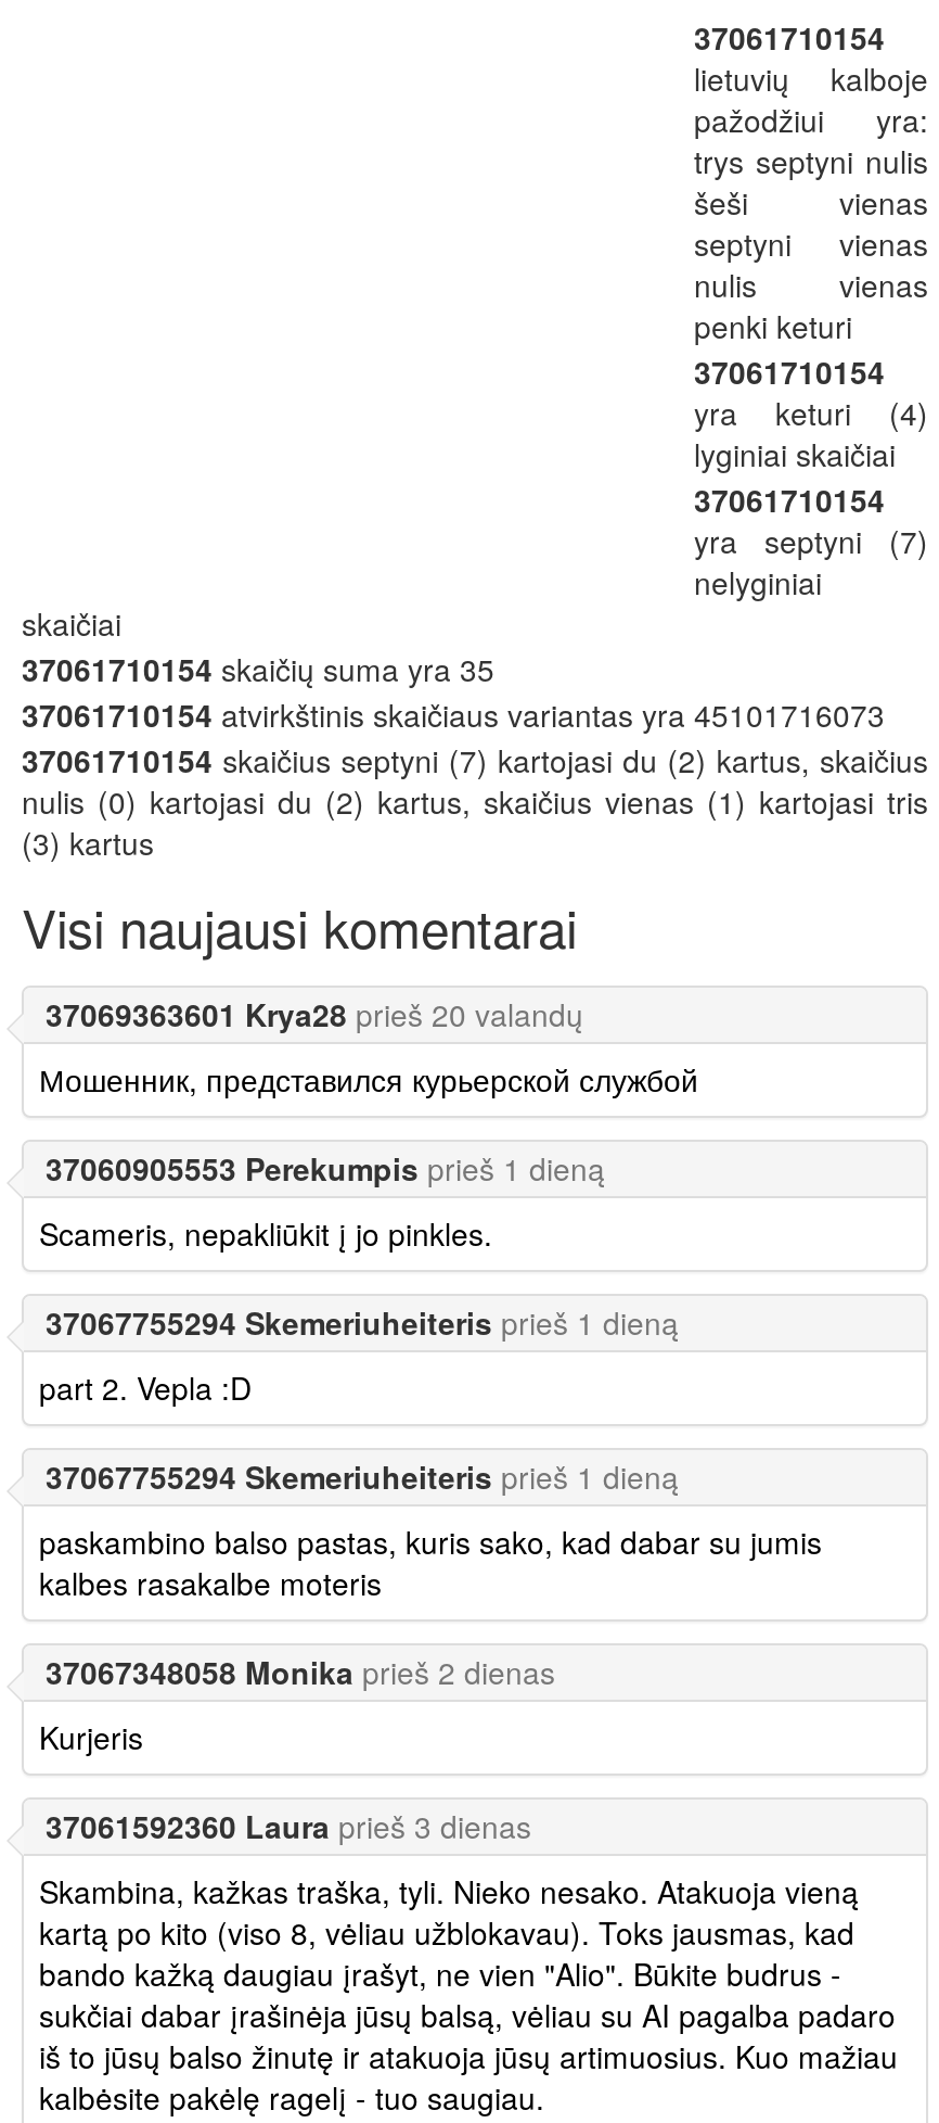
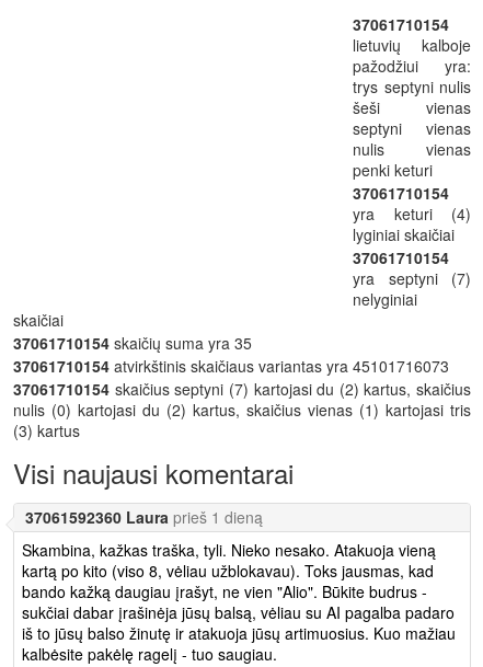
- 37069363601 Krya28 prieš 20 valandų
- Мошенник, представился курьерской службой
- 37060905553 Perekumpis prieš 1 dieną
- Scameris, nepakliūkit į jo pinkles.
- 37067755294 Skemeriuheiteris prieš 1 dieną
- part 2. Vepla :D
- 37067755294 Skemeriuheiteris prieš 1 dieną
- paskambino balso pastas, kuris sako, kad dabar su jumis
- kalbes rasakalbe moteris
- 37067348058 Monika prieš 2 dienas
- Kurjeris
- 37061592360 Laura prieš 3 dienas
+ 37061592360 Laura prieš 1 dieną
